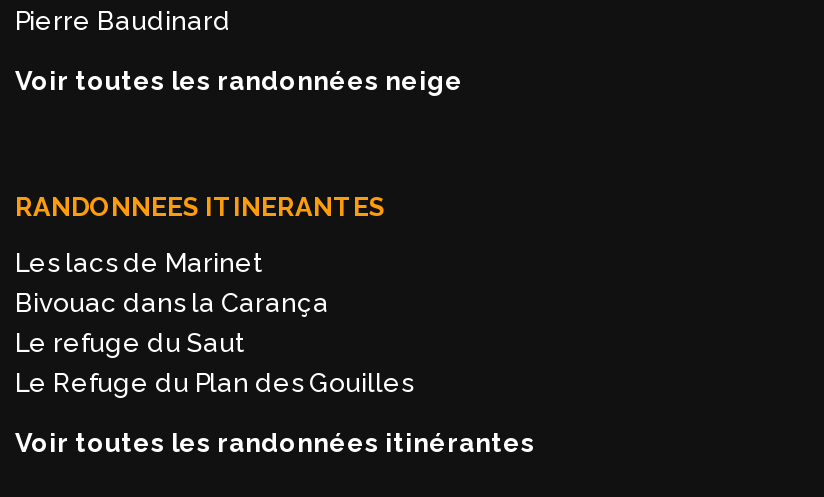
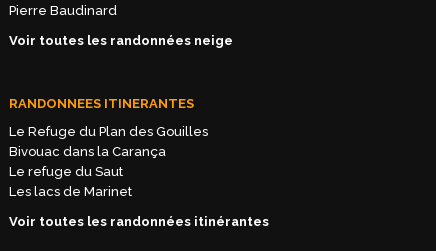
moved down: Les lacs de Marinet

moved up: Le Refuge du Plan des Gouilles
